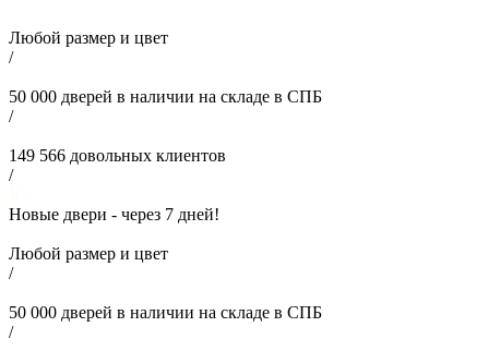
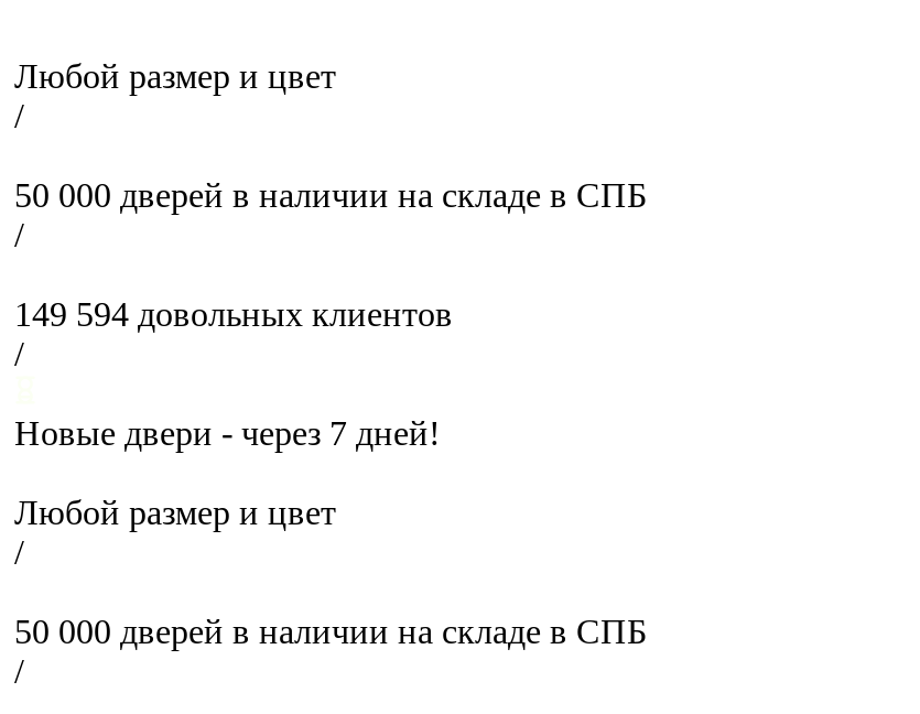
- 149 566 довольных клиентов
+ 149 594 довольных клиентов
